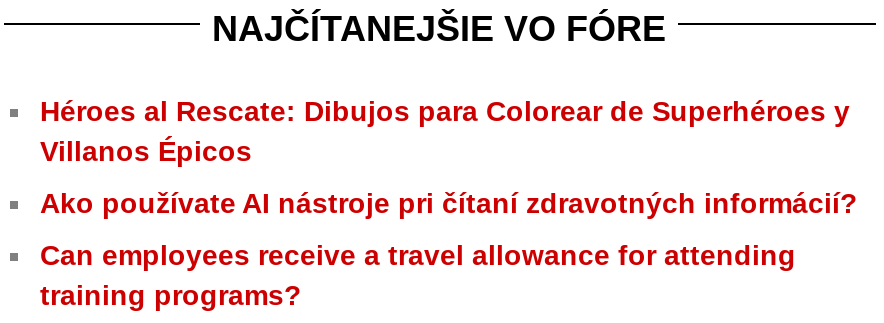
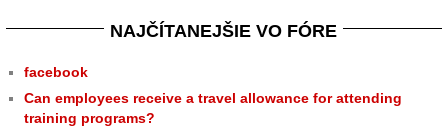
- Héroes al Rescate: Dibujos para Colorear de Superhéroes y
- Villanos Épicos
- Ako používate AI nástroje pri čítaní zdravotných informácií?
+ facebook
